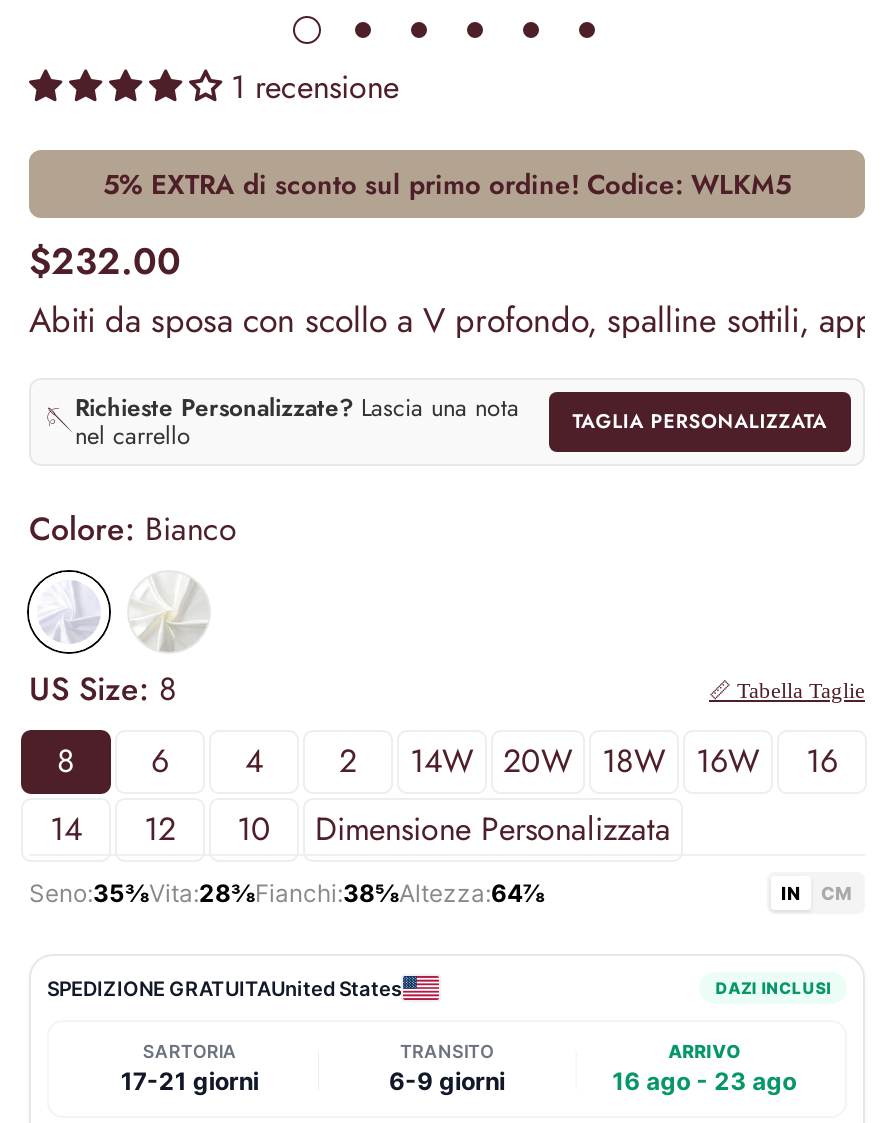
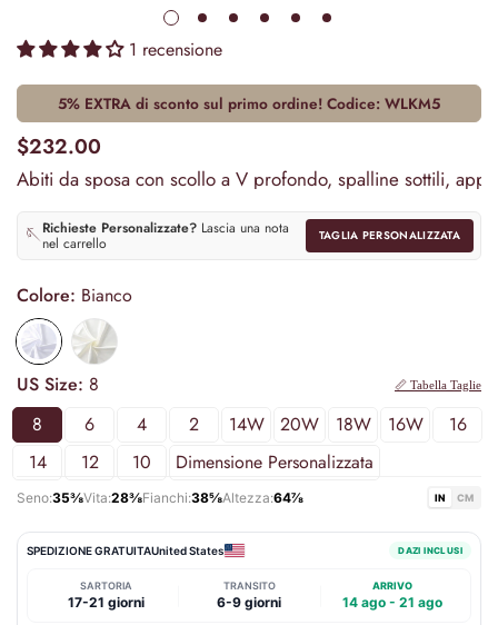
- 16 ago - 23 ago
+ 14 ago - 21 ago
